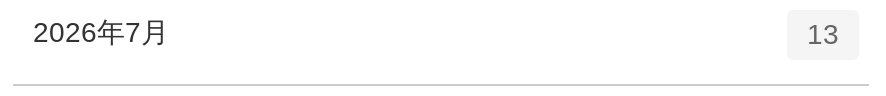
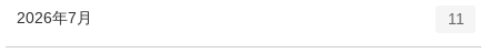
- 13
+ 11
